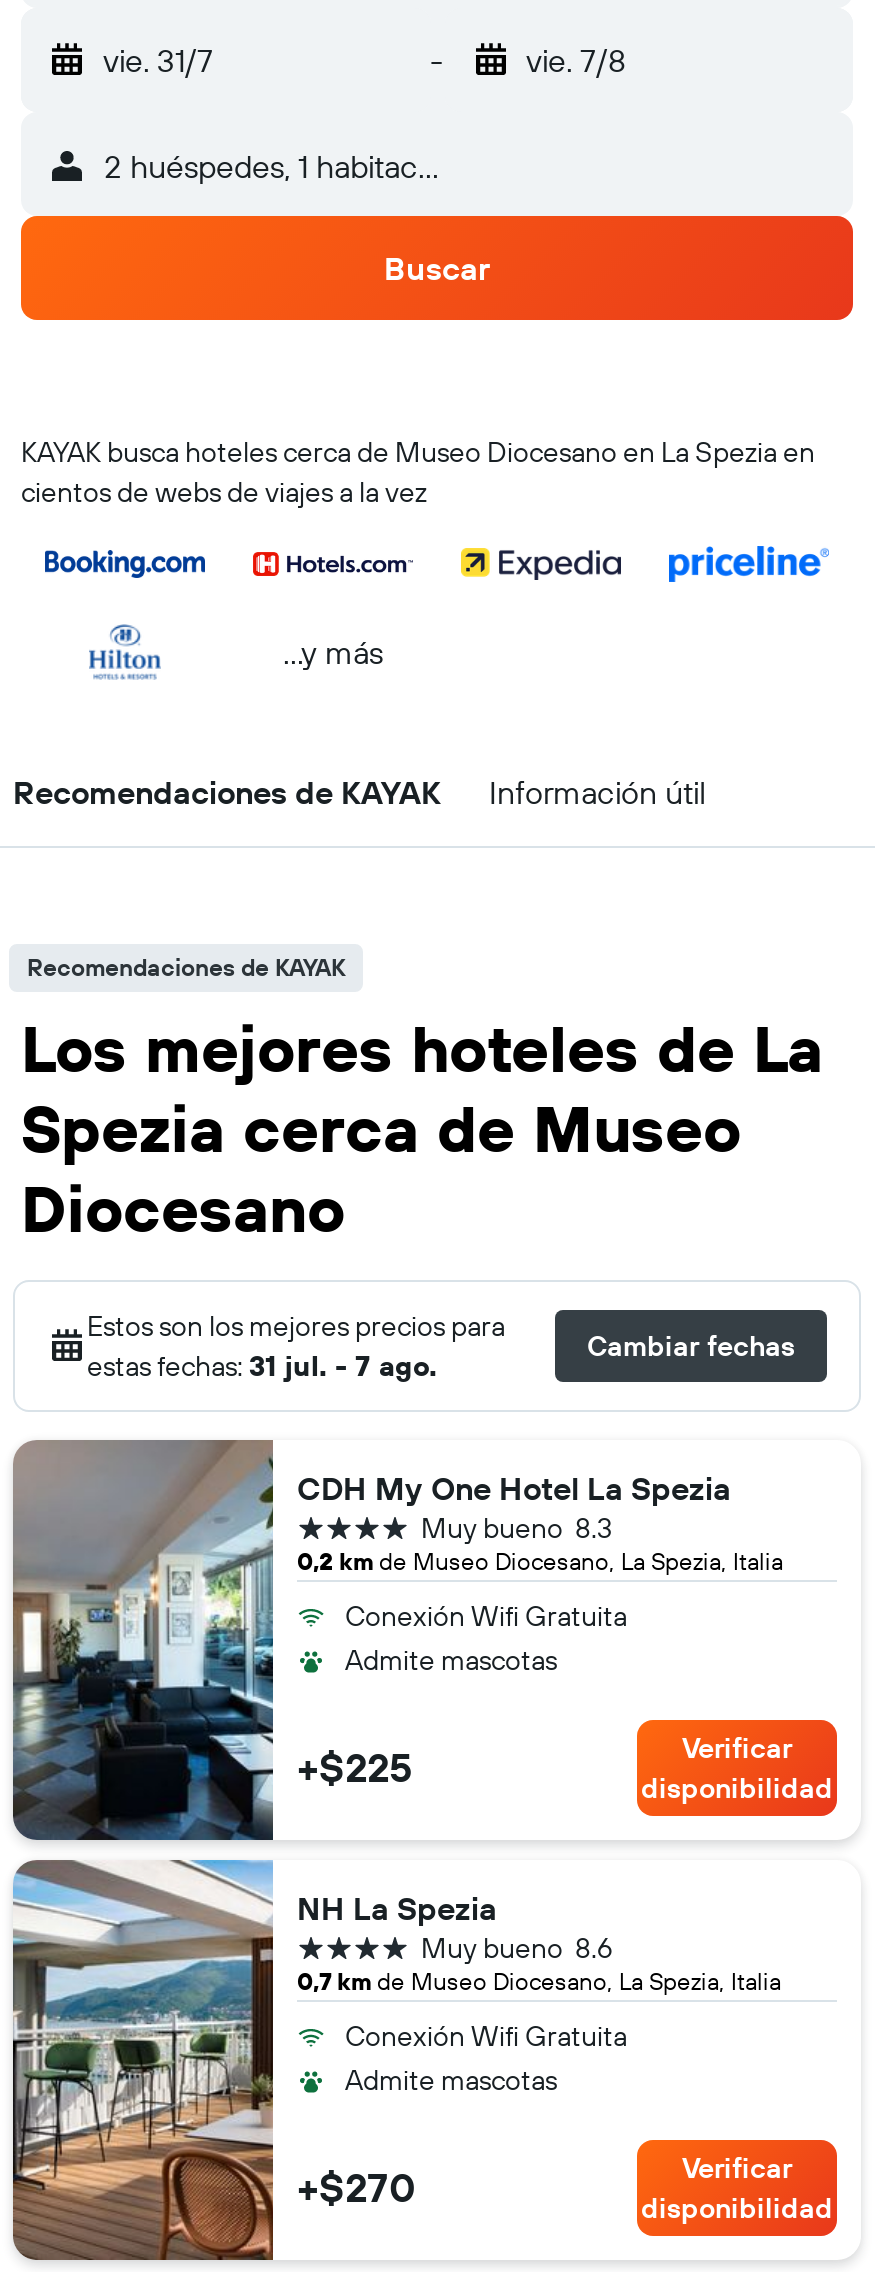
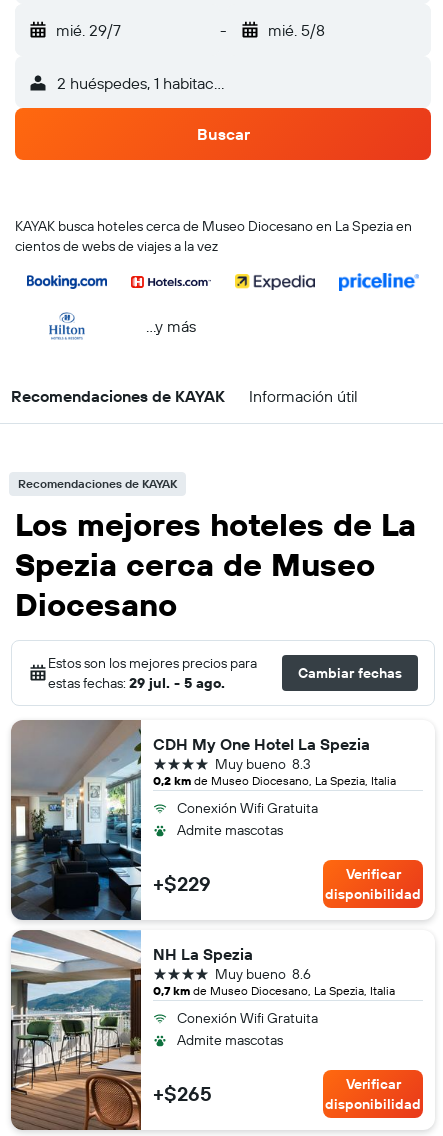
- vie. 31/7
+ mié. 29/7

- vie. 7/8
+ mié. 5/8

- estas fechas: 31 jul. - 7 ago.
+ estas fechas: 29 jul. - 5 ago.

- +$225
+ +$229

- +$270
+ +$265
